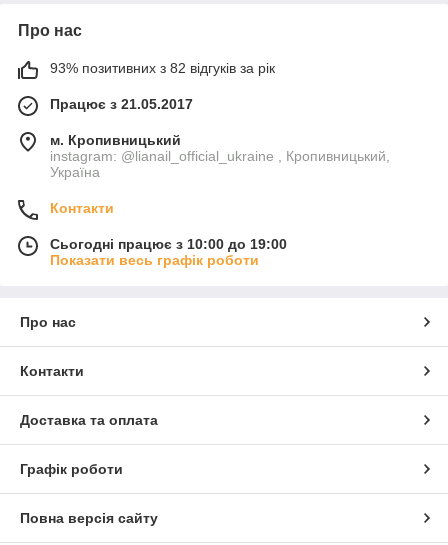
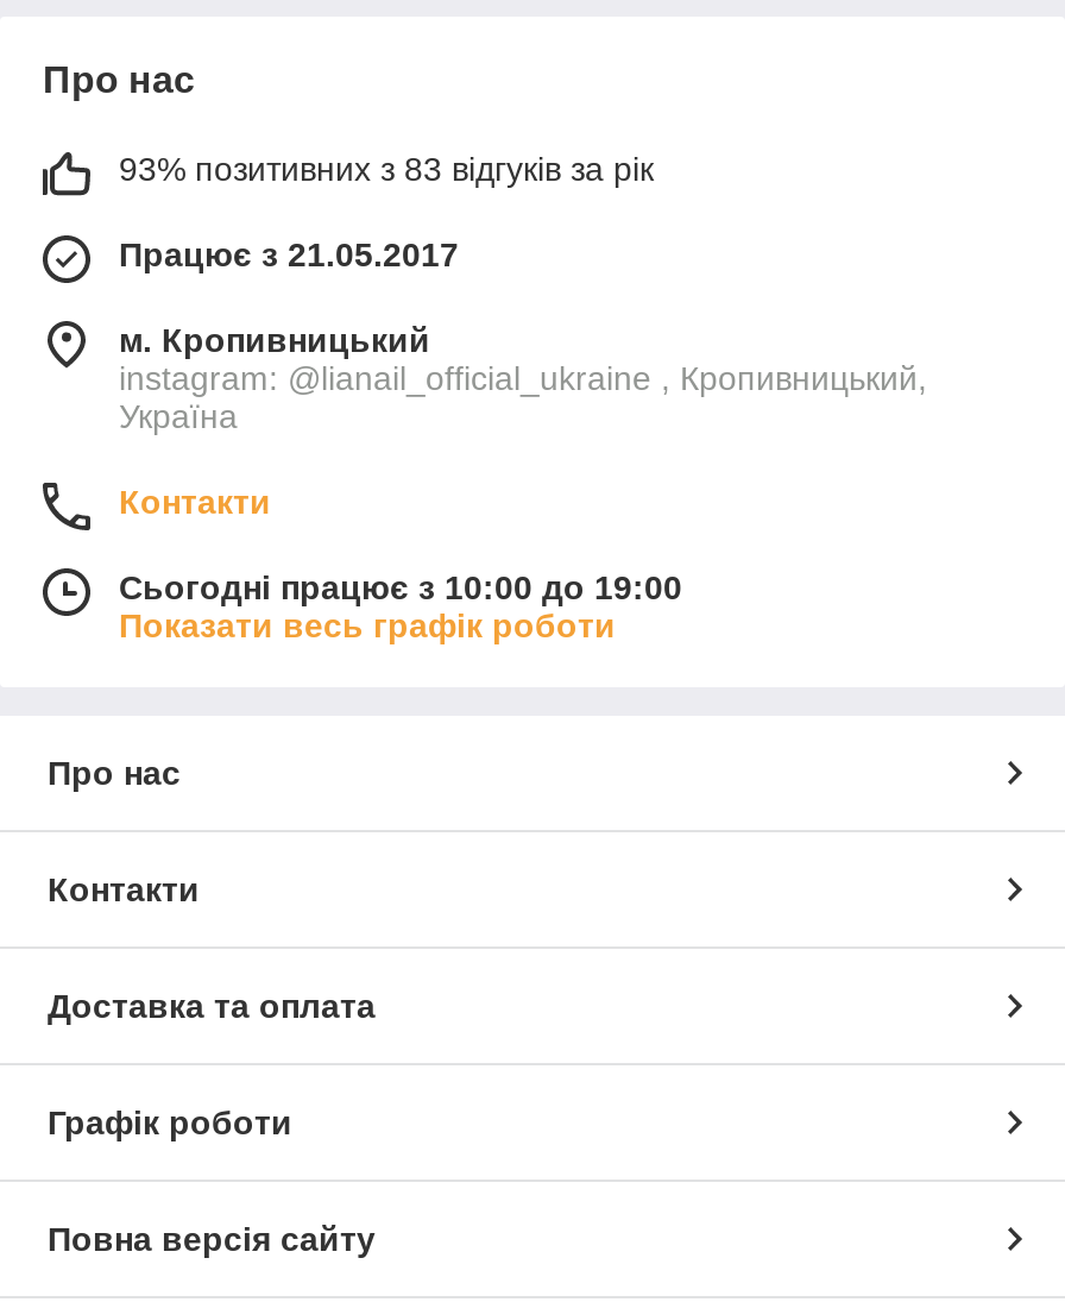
- 93% позитивних з 82 відгуків за рік
+ 93% позитивних з 83 відгуків за рік
